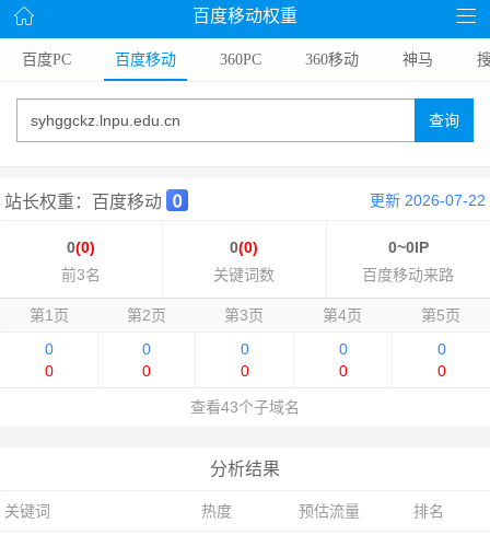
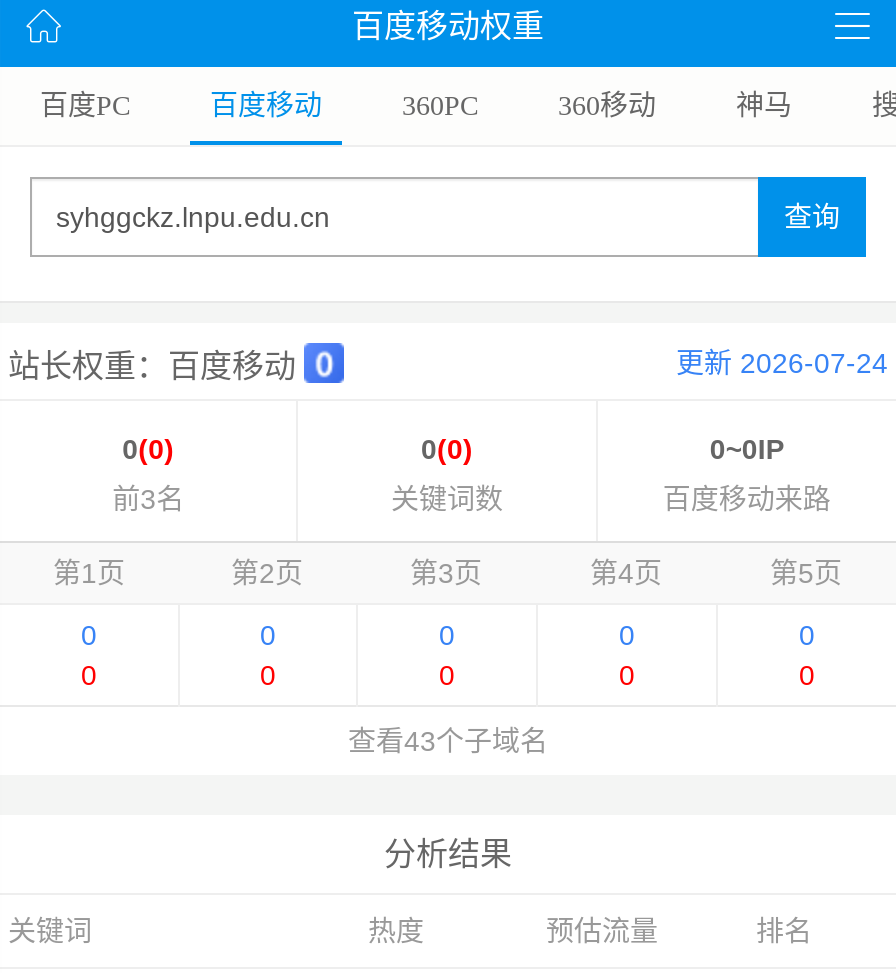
- 更新 2026-07-22
+ 更新 2026-07-24
